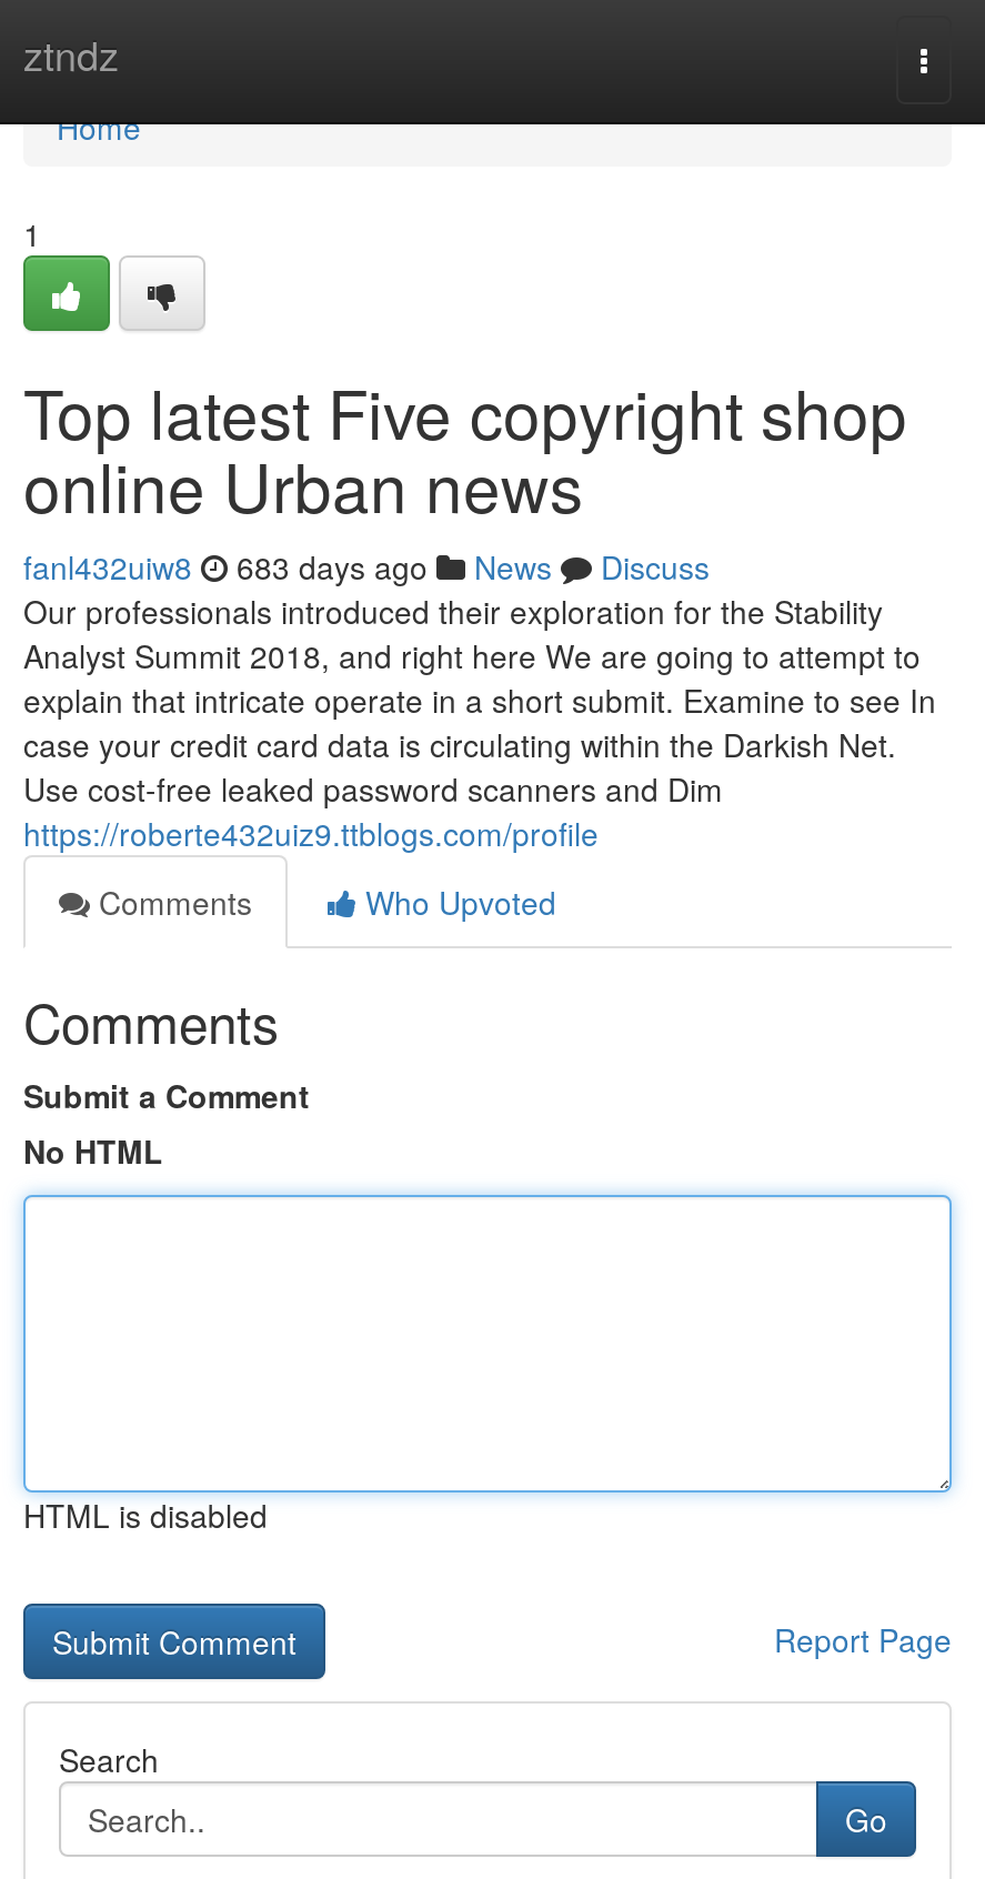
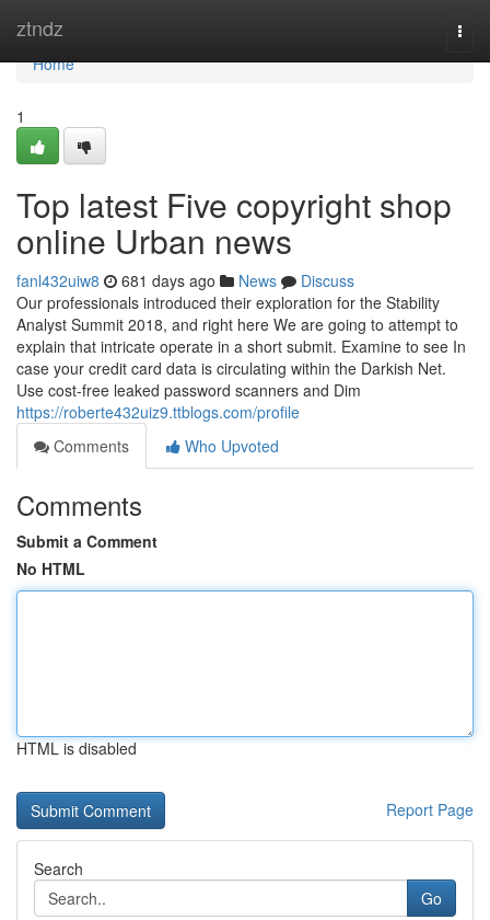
- fanl432uiw8 683 days ago News Discuss
+ fanl432uiw8 681 days ago News Discuss
